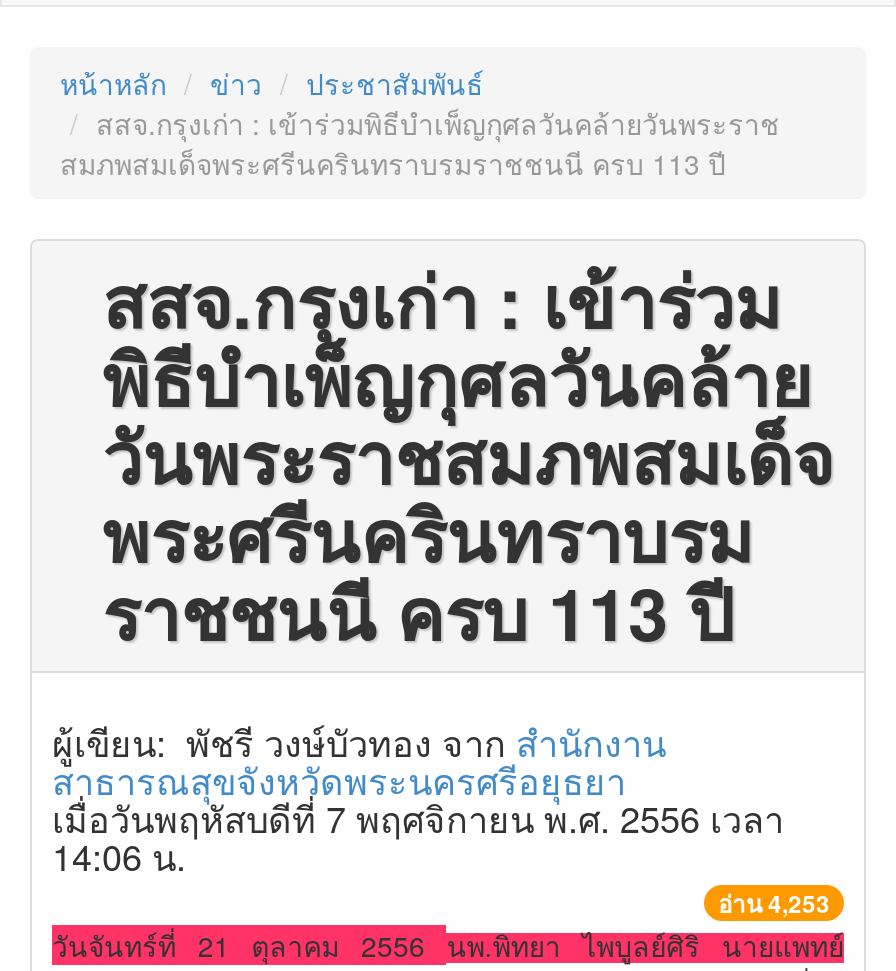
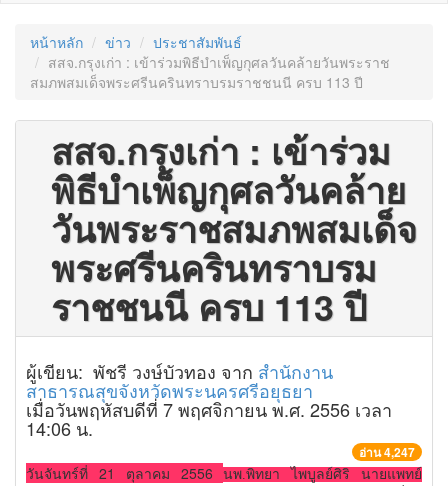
- อ่าน 4,253
+ อ่าน 4,247
